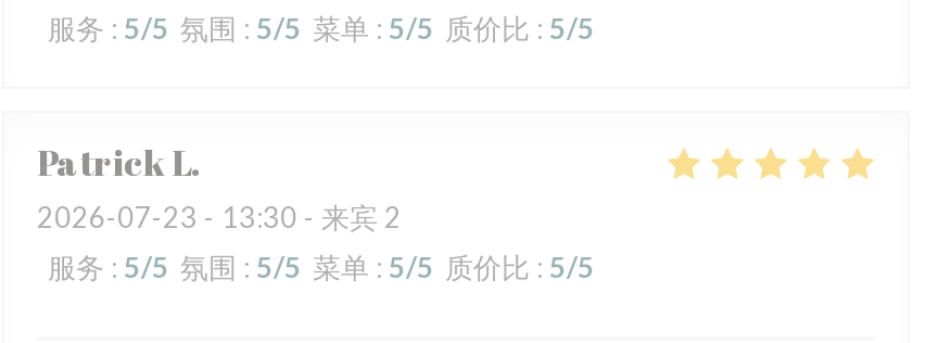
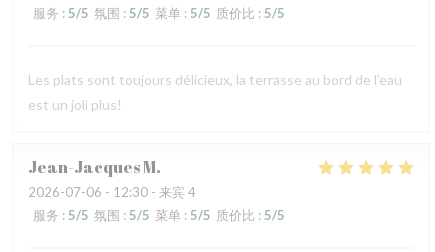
- Patrick L
- 2026-07-23 - 13:30 - 来宾 2
+ Les plats sont toujours délicieux, la terrasse au bord de l’eau
+ est un joli plus!
+ Jean-Jacques M
+ 2026-07-06 - 12:30 - 来宾 4
